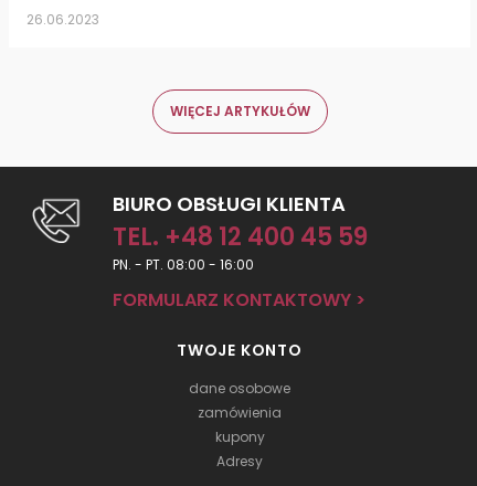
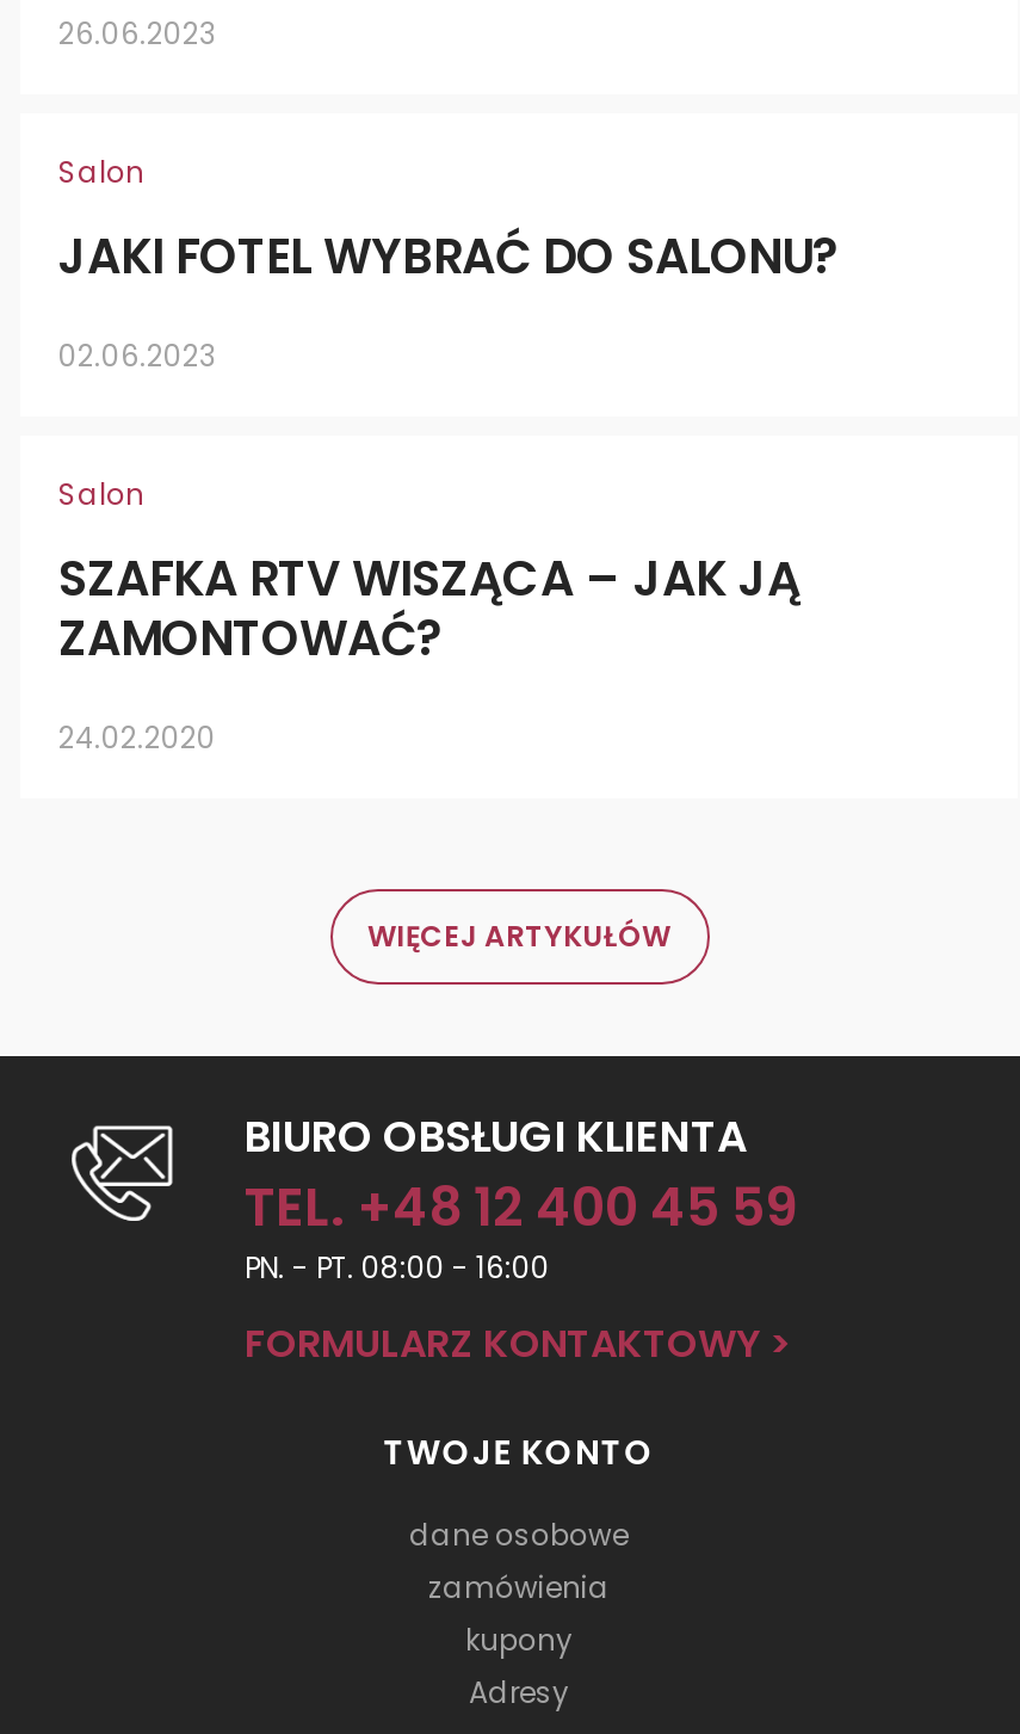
+ Salon
+ JAKI FOTEL WYBRAĆ DO SALONU?
+ 02.06.2023
+ Salon
+ SZAFKA RTV WISZĄCA – JAK JĄ
+ ZAMONTOWAĆ?
+ 24.02.2020
